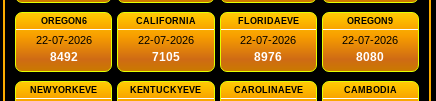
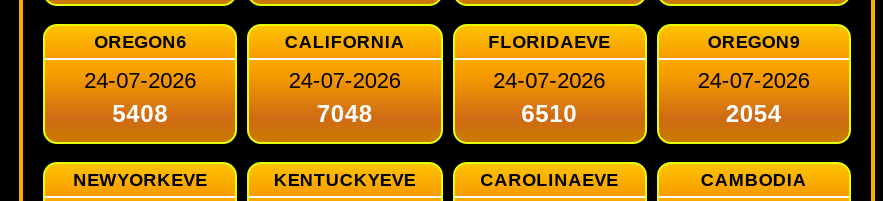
- 22-07-2026
+ 24-07-2026

- 22-07-2026
+ 24-07-2026

- 22-07-2026
+ 24-07-2026

- 22-07-2026
+ 24-07-2026

- 8492
+ 5408

- 7105
+ 7048

- 8976
+ 6510

- 8080
+ 2054
